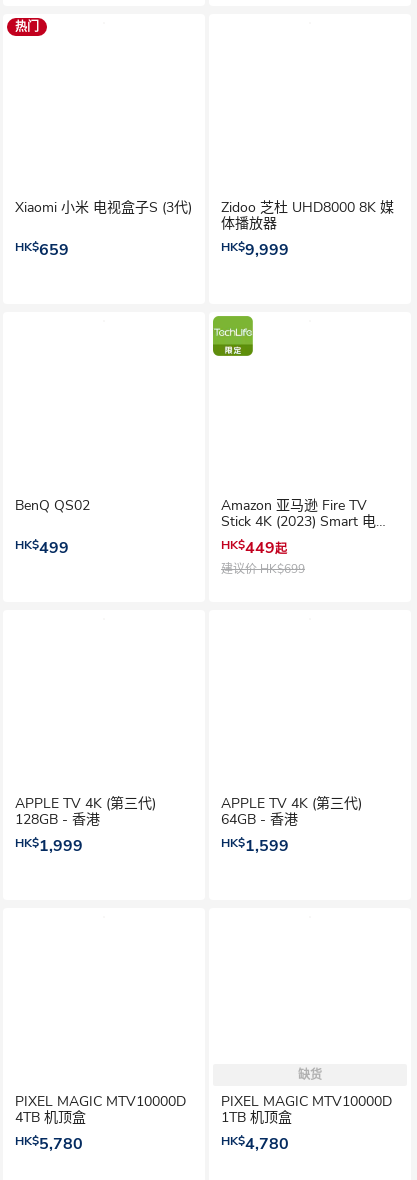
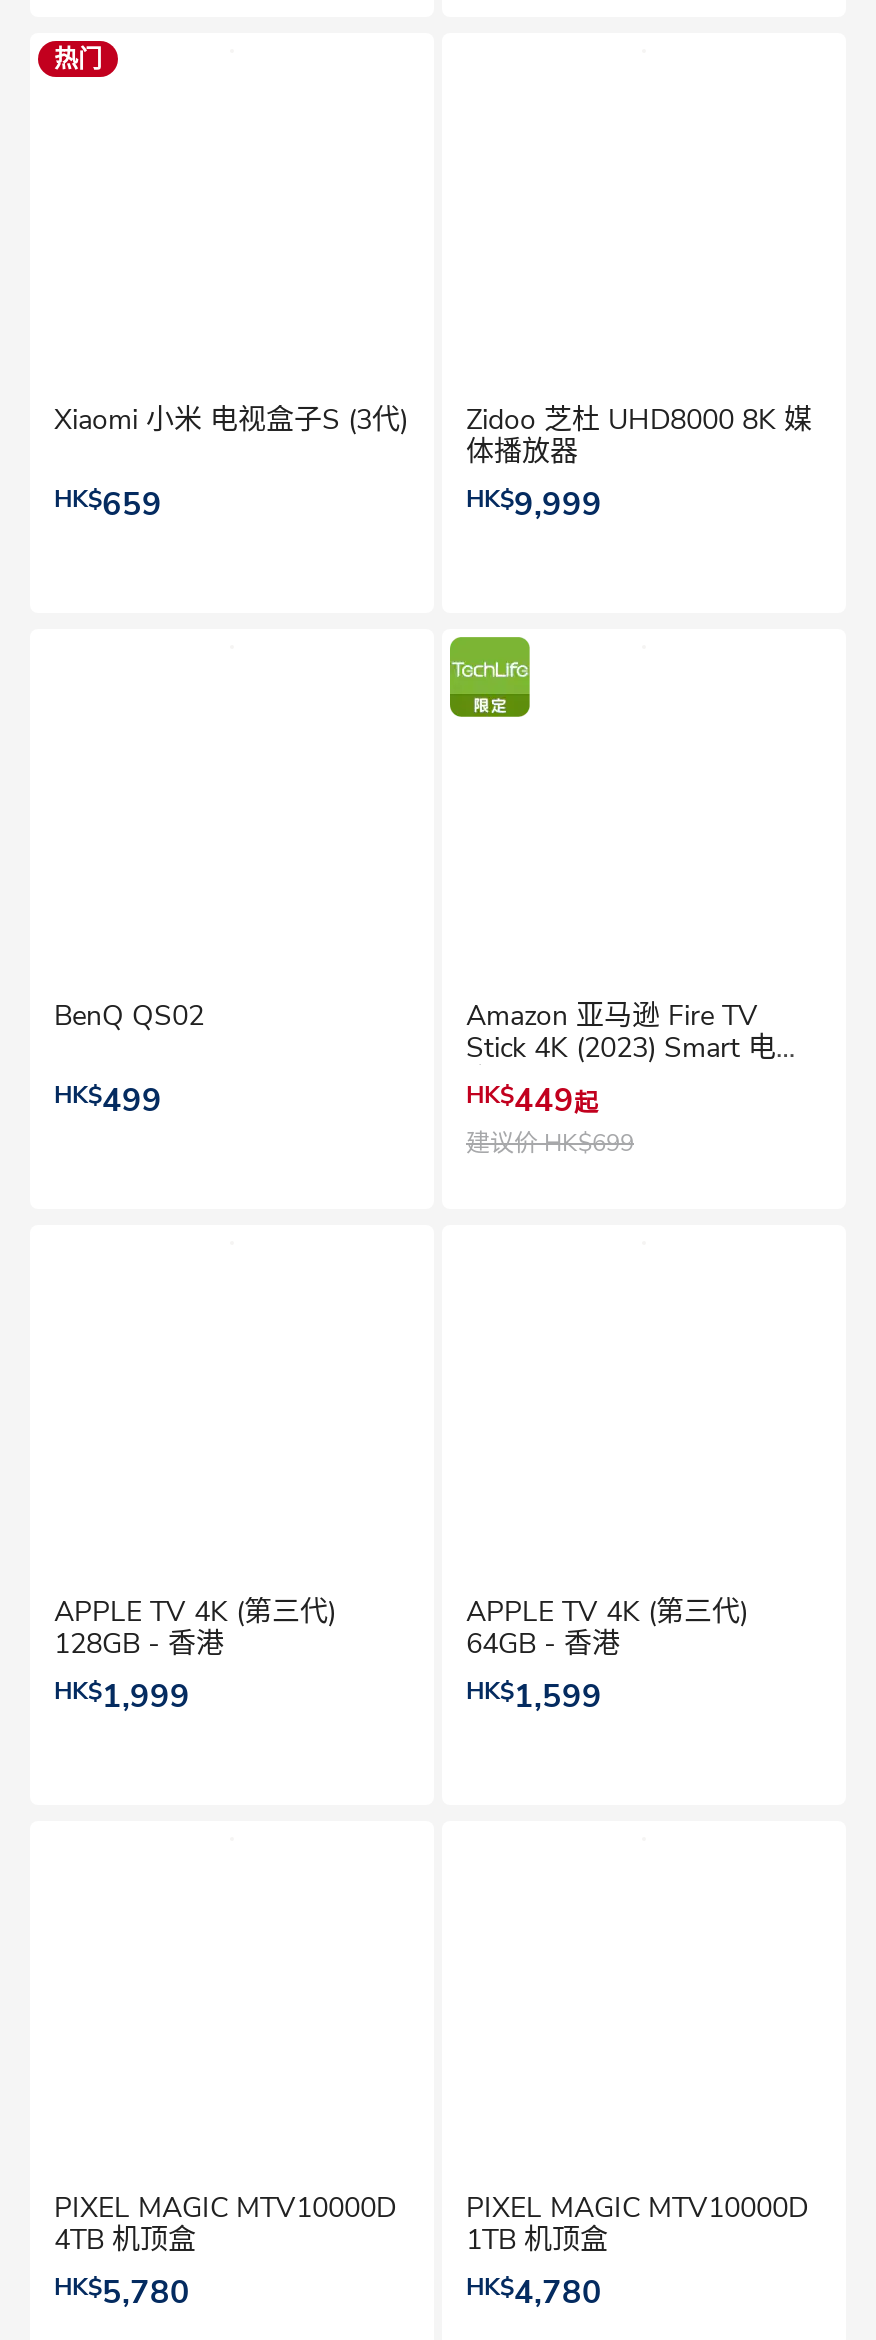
- 缺货
